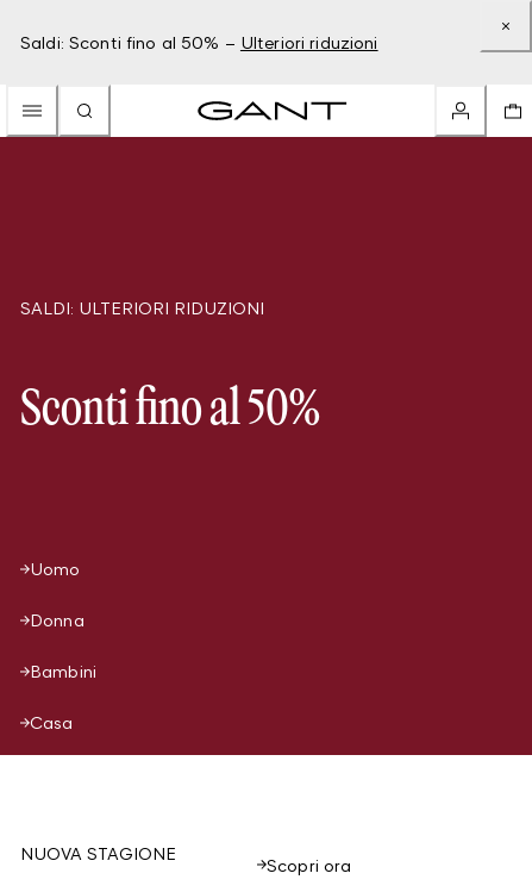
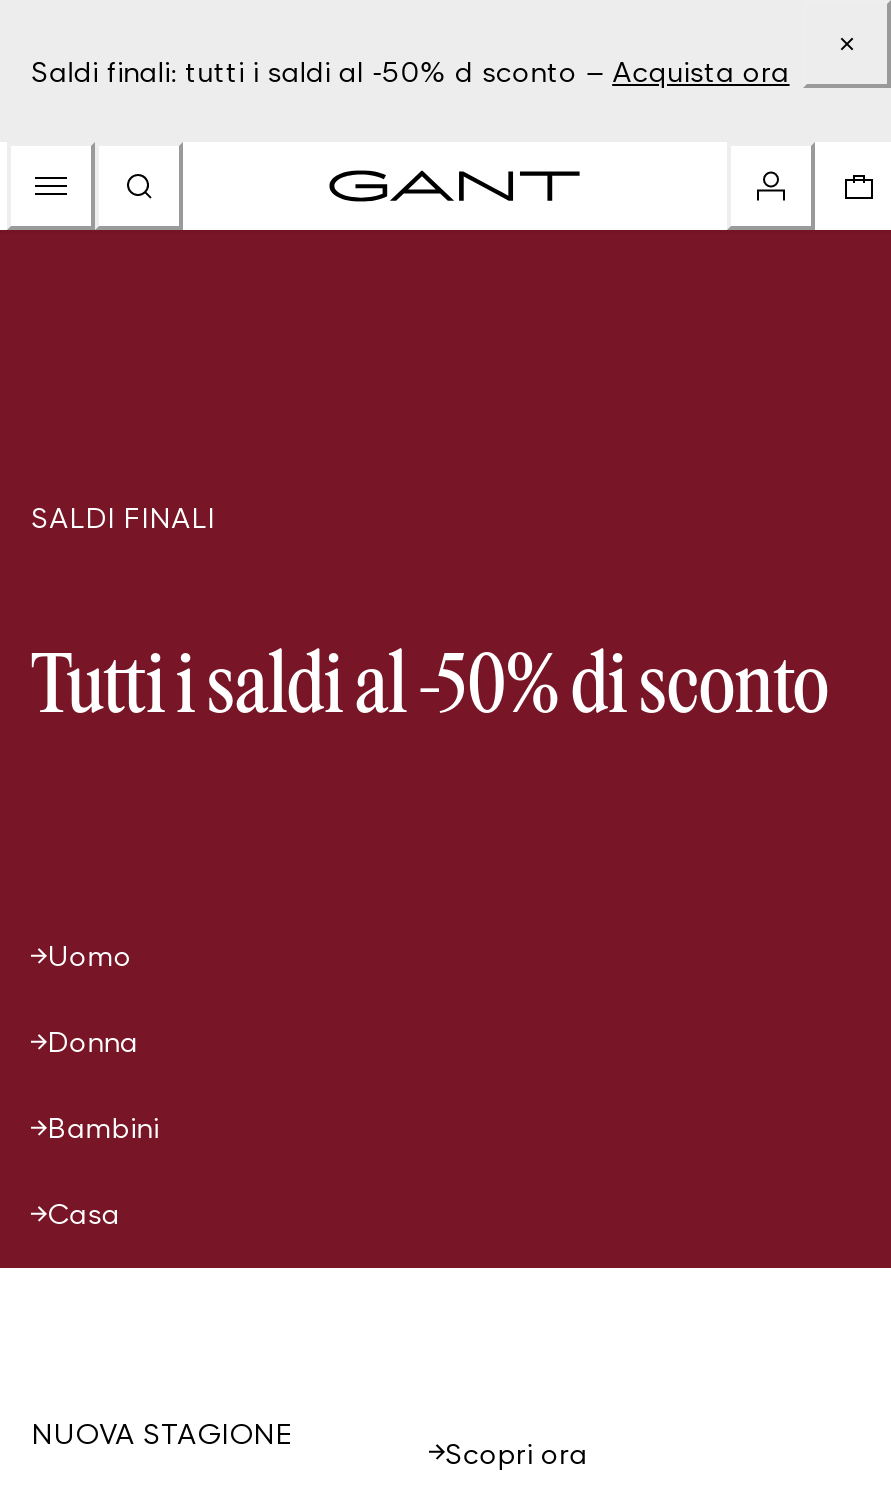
- Saldi: Sconti fino al 50% – Ulteriori riduzioni
+ Saldi finali: tutti i saldi al -50% d sconto – Acquista ora

- SALDI: ULTERIORI RIDUZIONI
+ SALDI FINALI

- Sconti fino al 50%
+ Tutti i saldi al -50% di sconto
